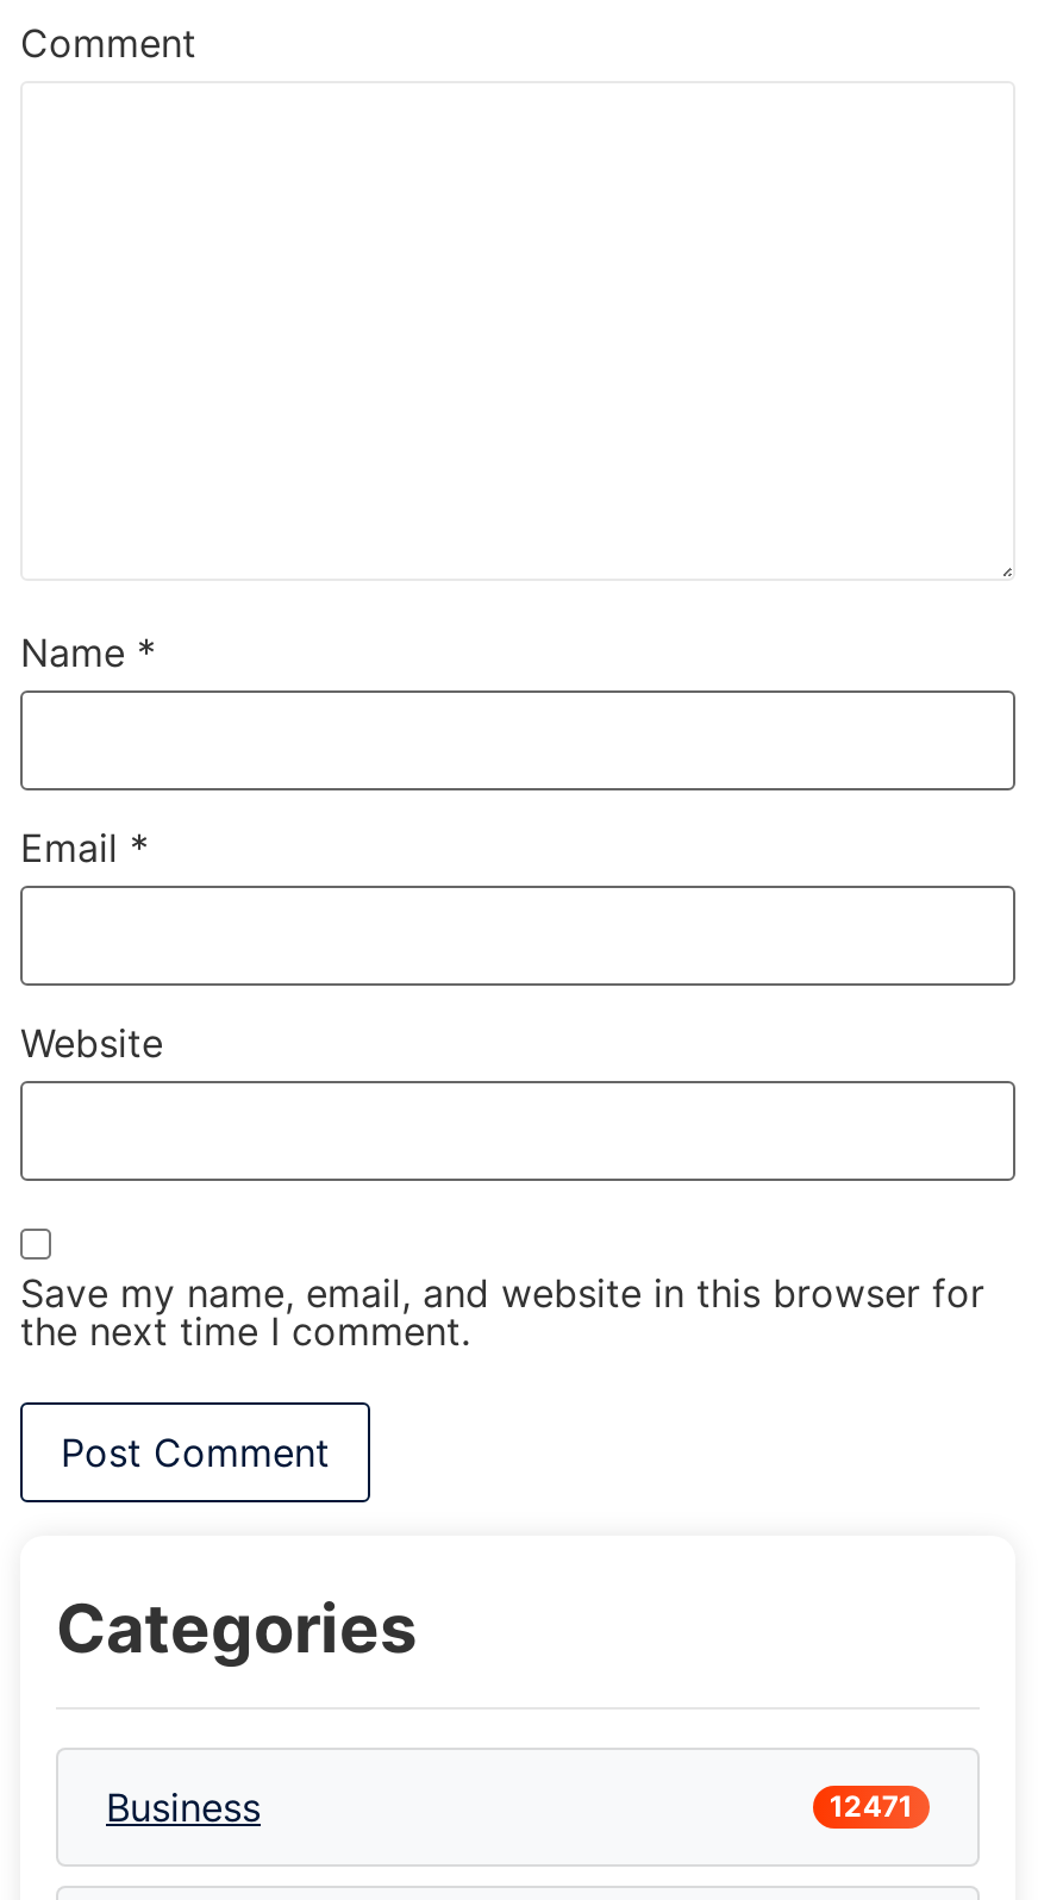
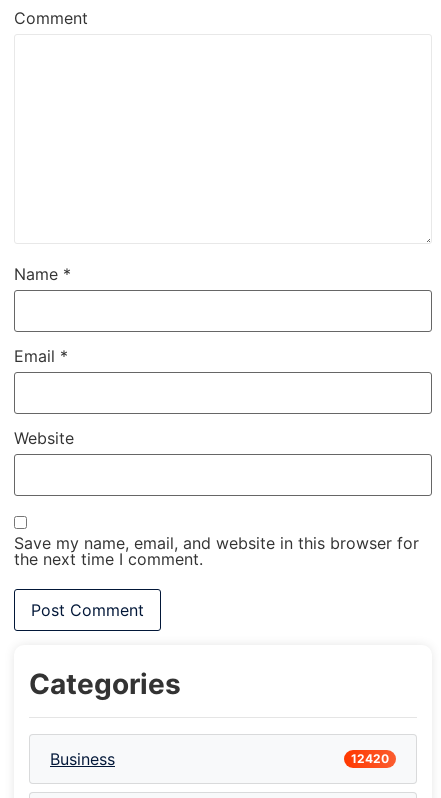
- 12471
+ 12420
